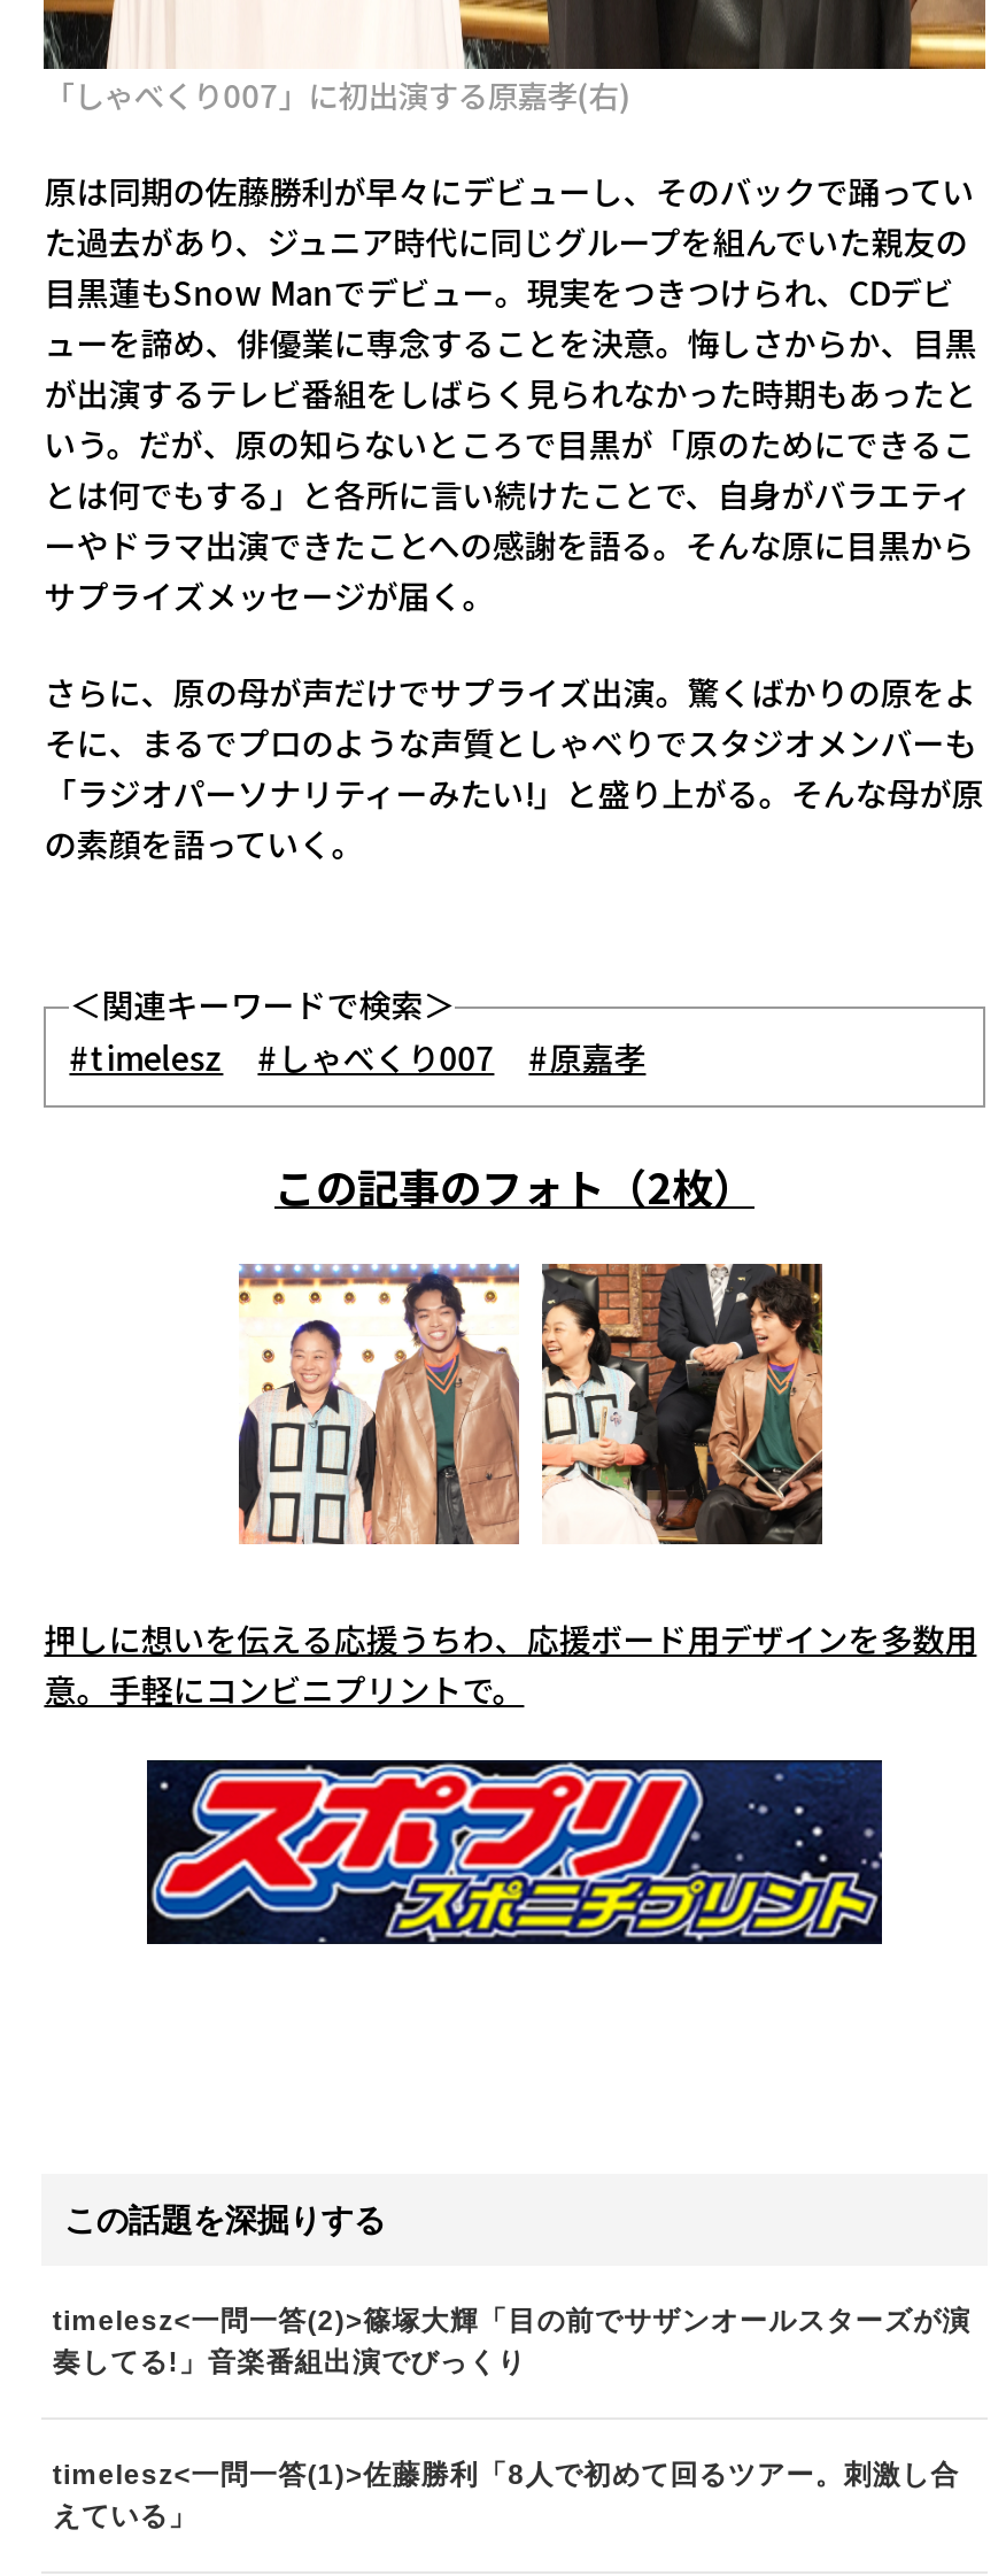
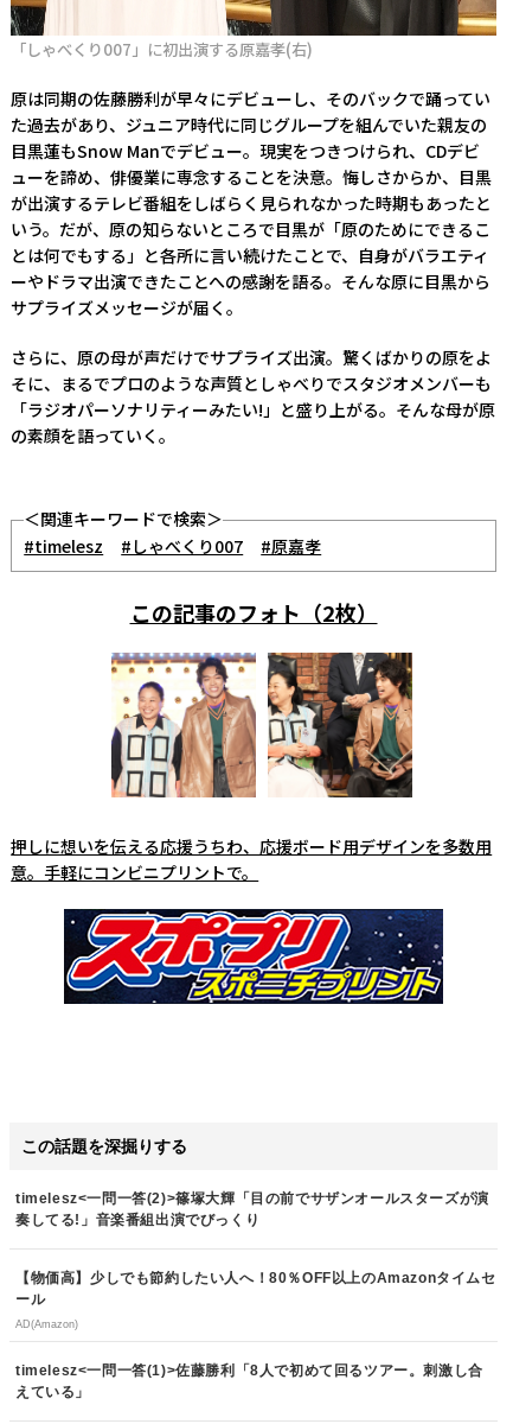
+ 【物価高】少しでも節約したい人へ！80％OFF以上のAmazonタイムセ
+ ール
+ AD(Amazon)
